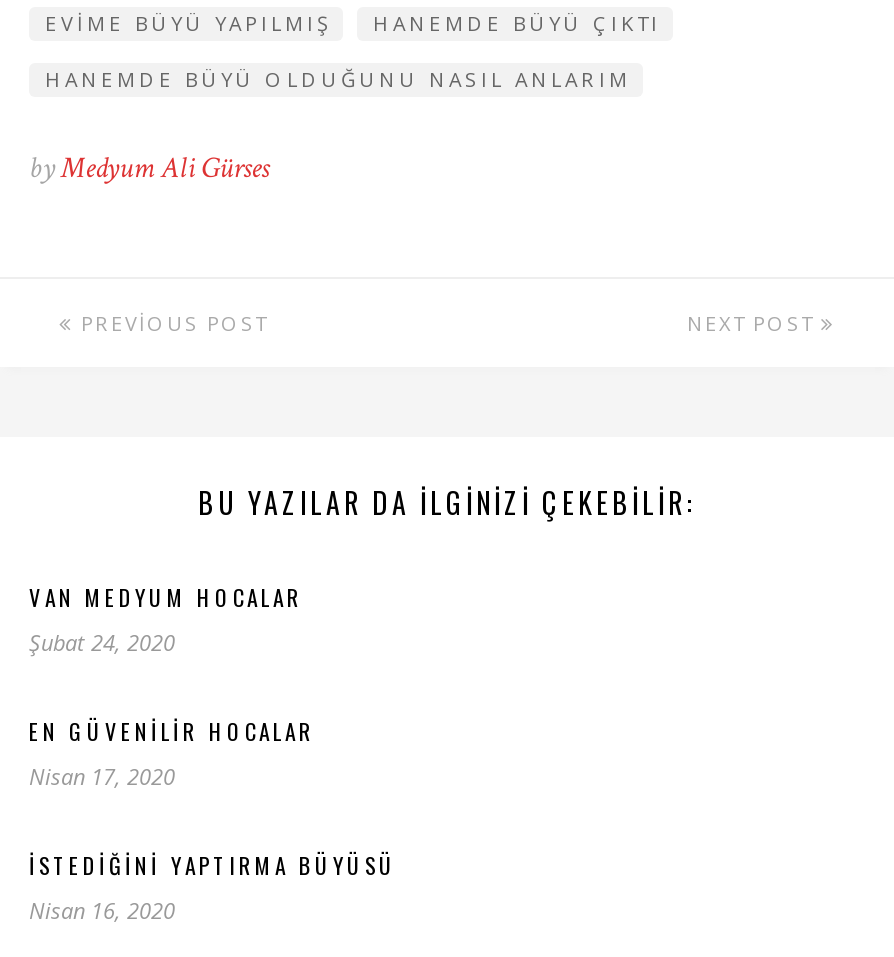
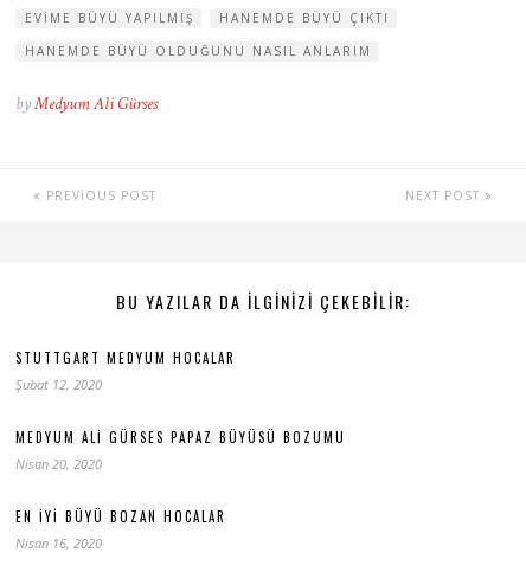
- VAN MEDYUM HOCALAR
- Şubat 24, 2020
+ STUTTGART MEDYUM HOCALAR
+ Şubat 12, 2020

- EN GÜVENILIR HOCALAR
- Nisan 17, 2020
+ MEDYUM ALI GÜRSES PAPAZ BÜYÜSÜ BOZUMU
+ Nisan 20, 2020

- İSTEDIĞINI YAPTIRMA BÜYÜSÜ
+ EN İYI BÜYÜ BOZAN HOCALAR
